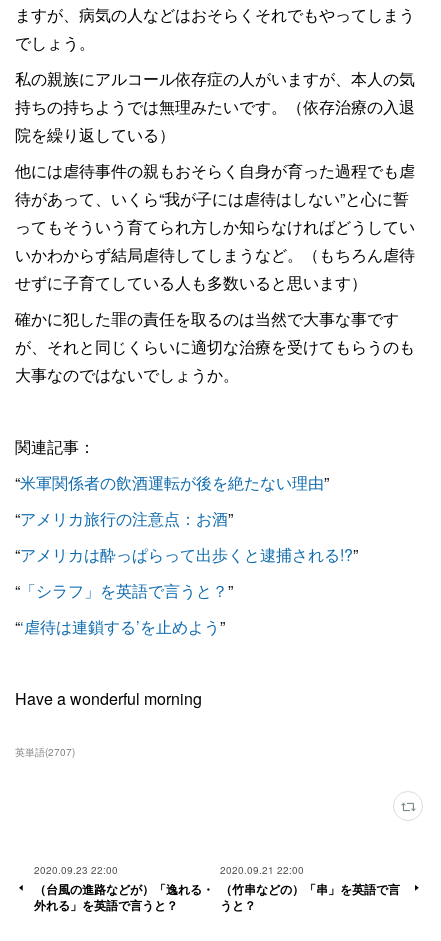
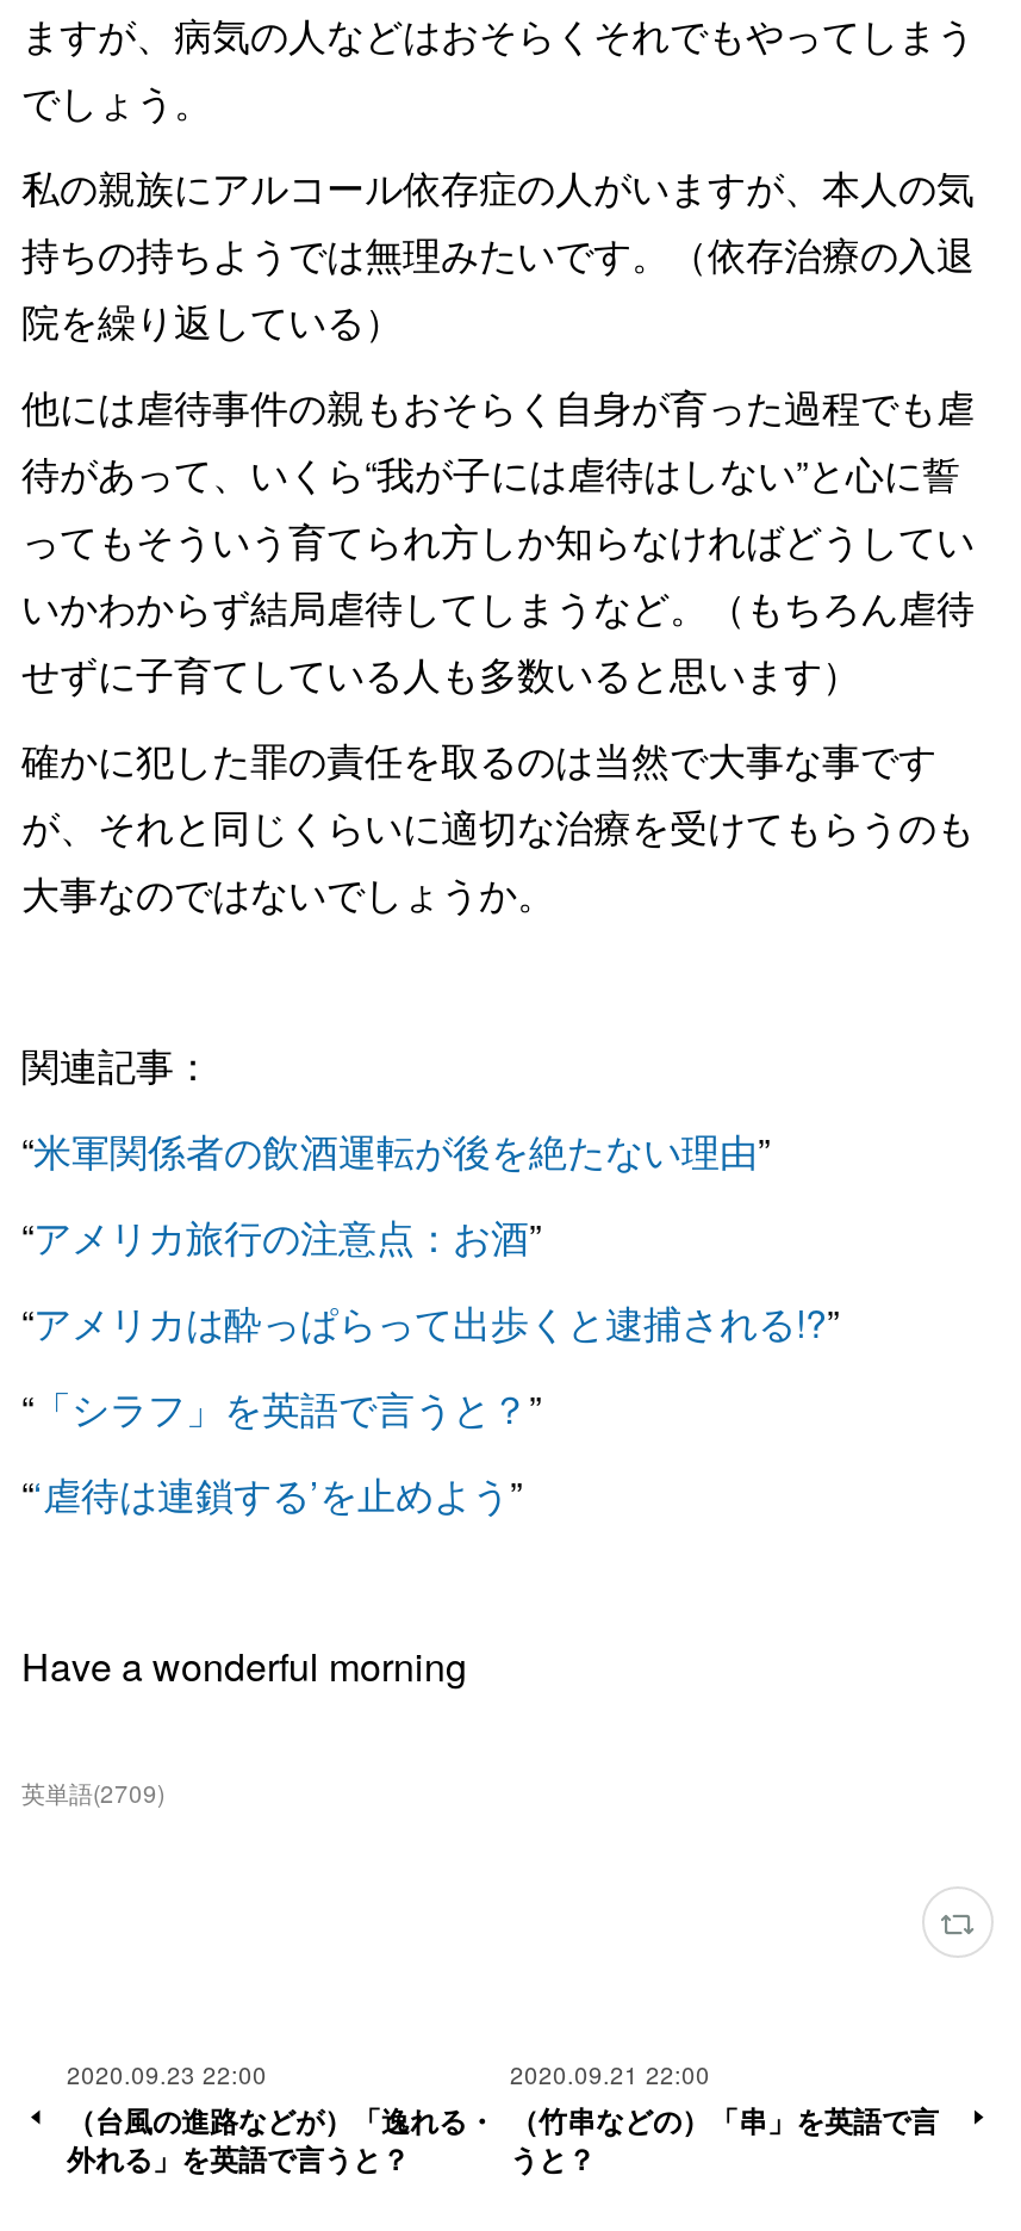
- 英単語(2707)
+ 英単語(2709)
